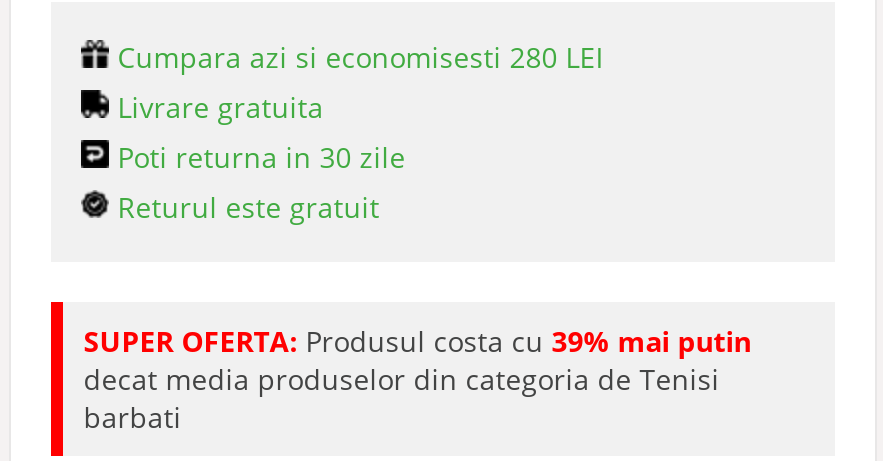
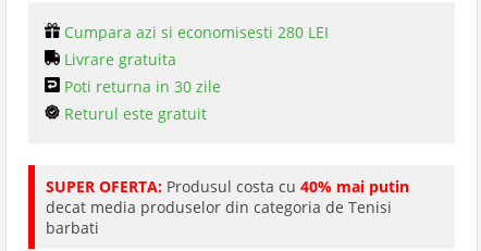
- SUPER OFERTA: Produsul costa cu 39% mai putin
+ SUPER OFERTA: Produsul costa cu 40% mai putin
